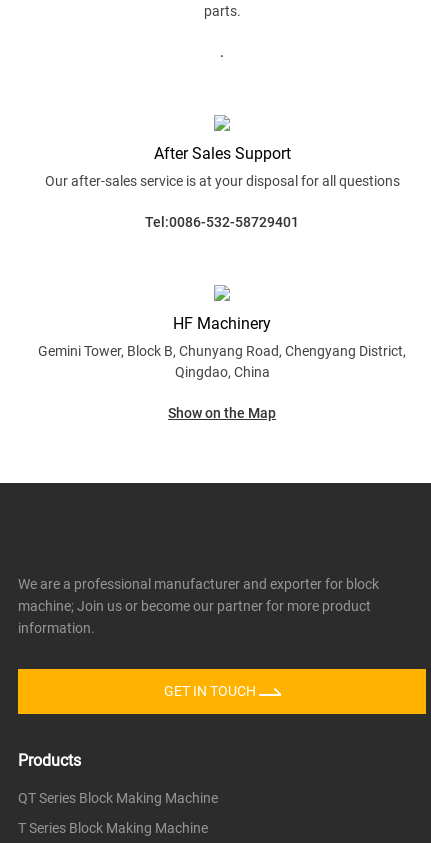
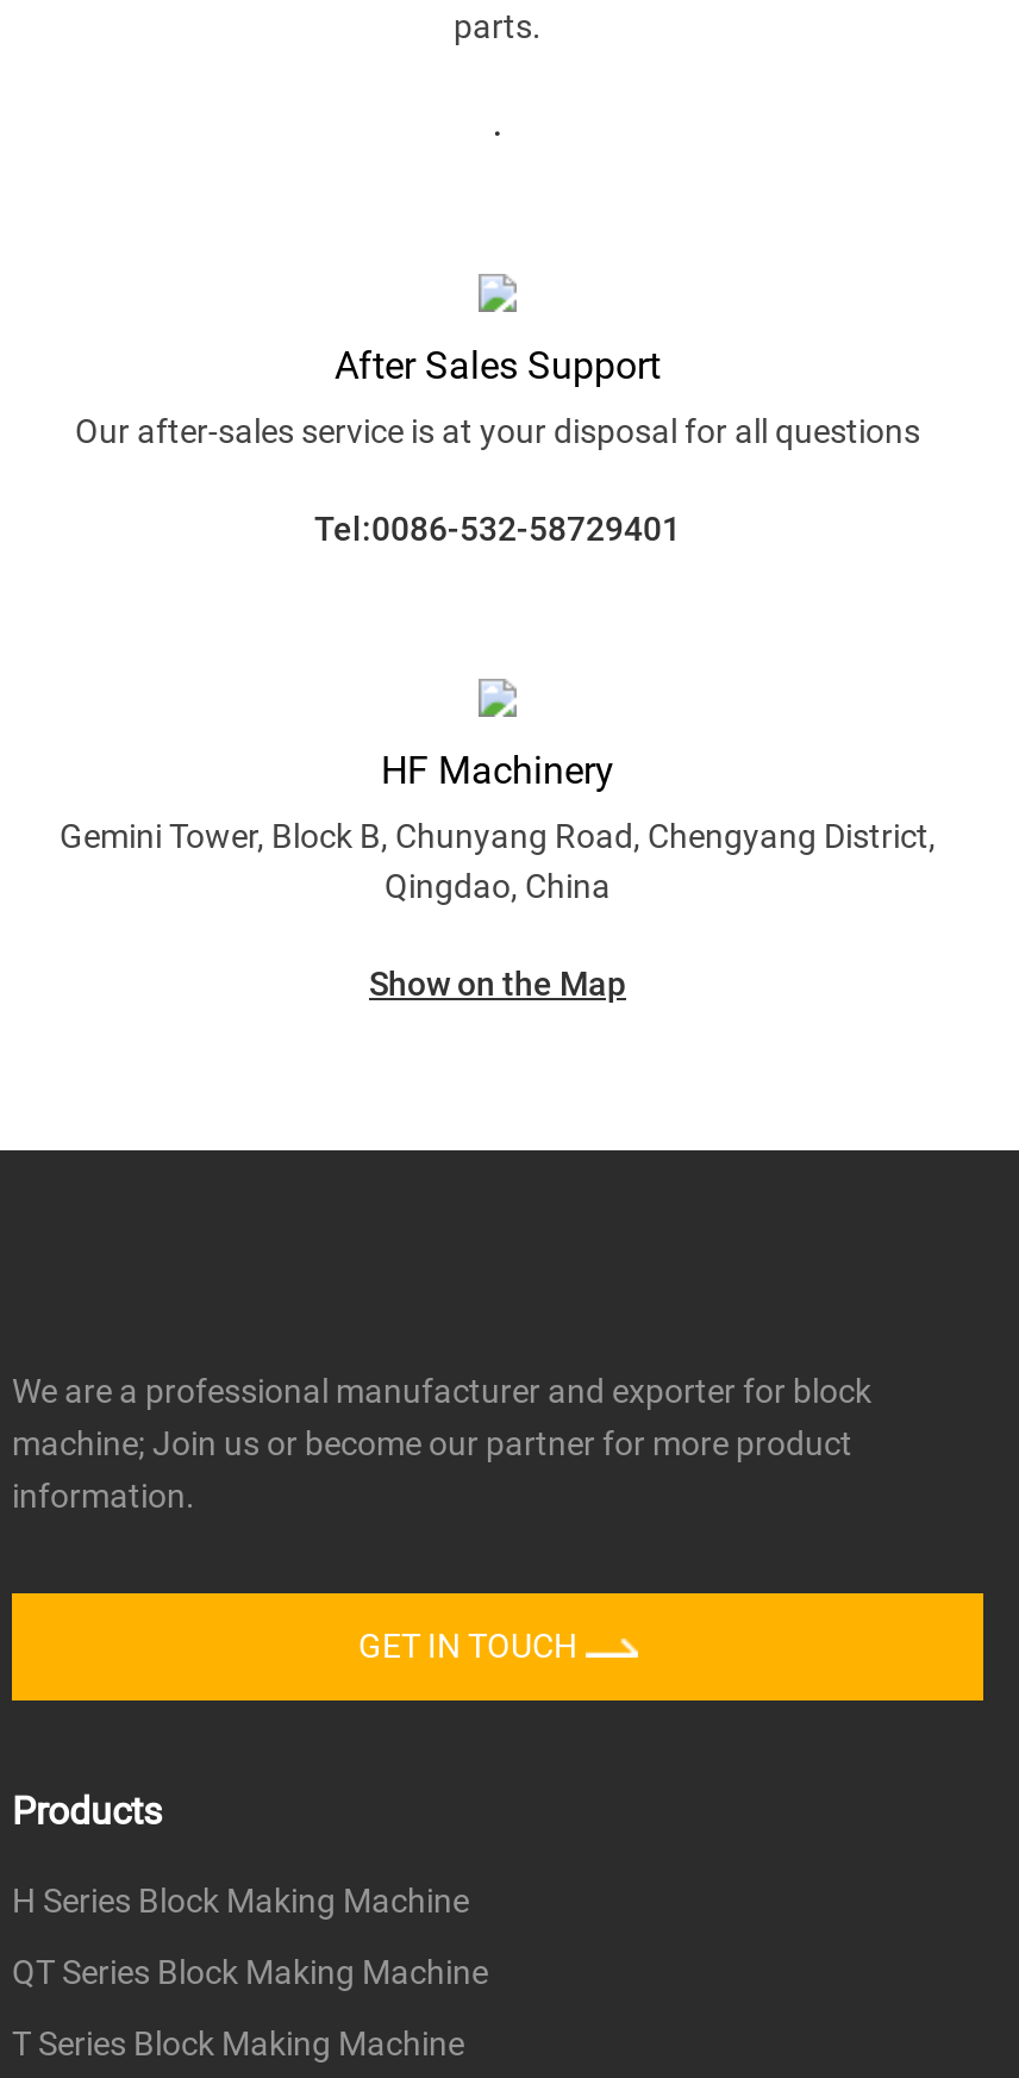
+ H Series Block Making Machine
